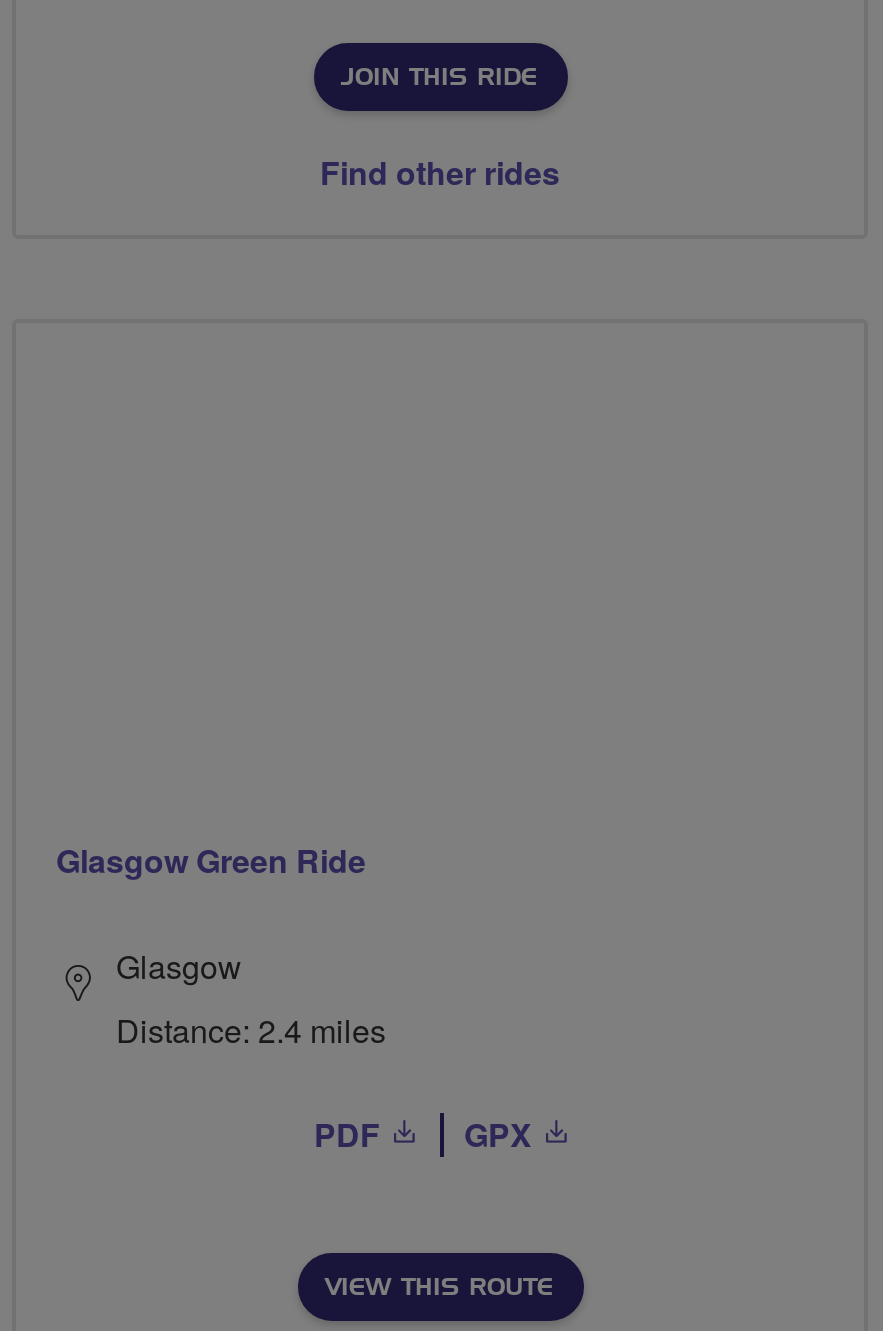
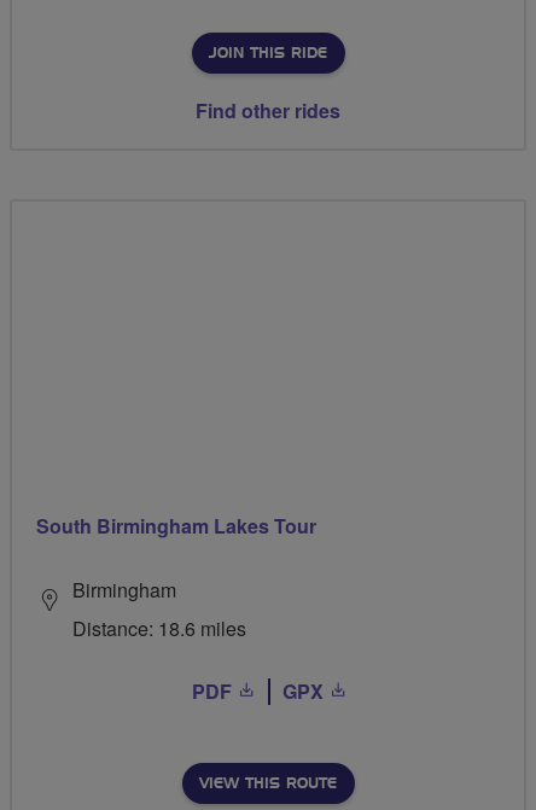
- Glasgow Green Ride
+ South Birmingham Lakes Tour

- Glasgow
- Distance: 2.4 miles
+ Birmingham
+ Distance: 18.6 miles
